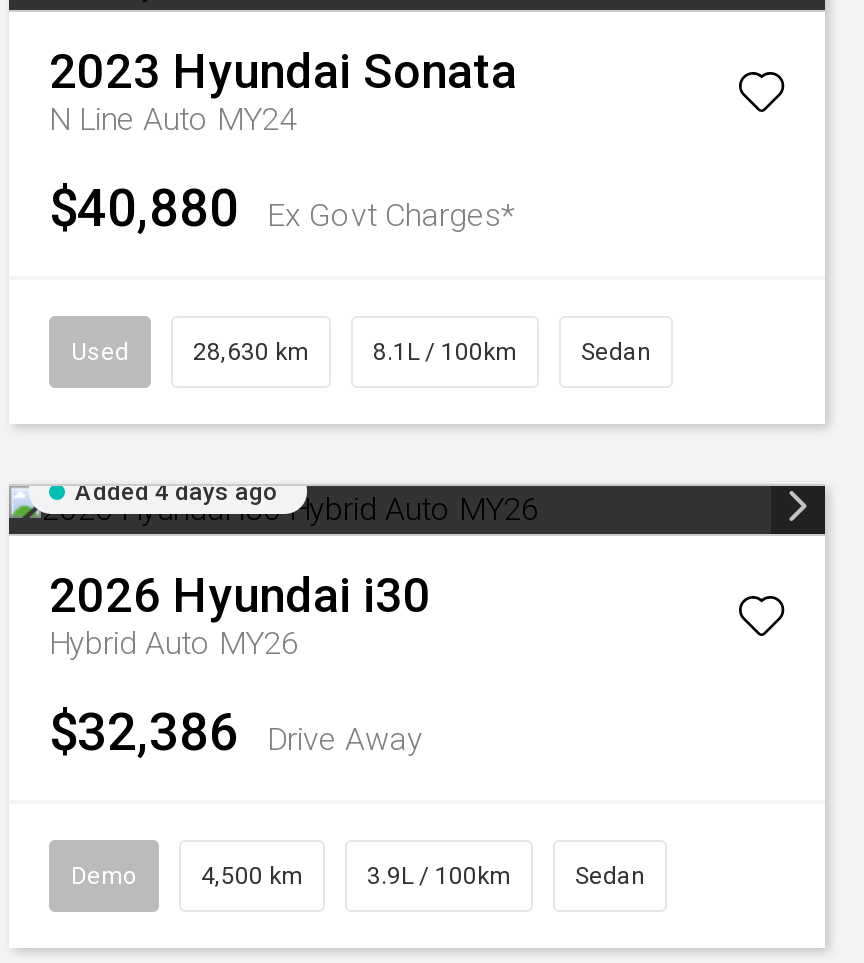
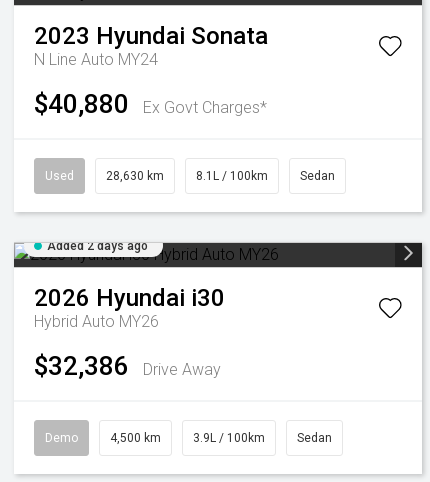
- Added 4 days ago
+ Added 2 days ago
